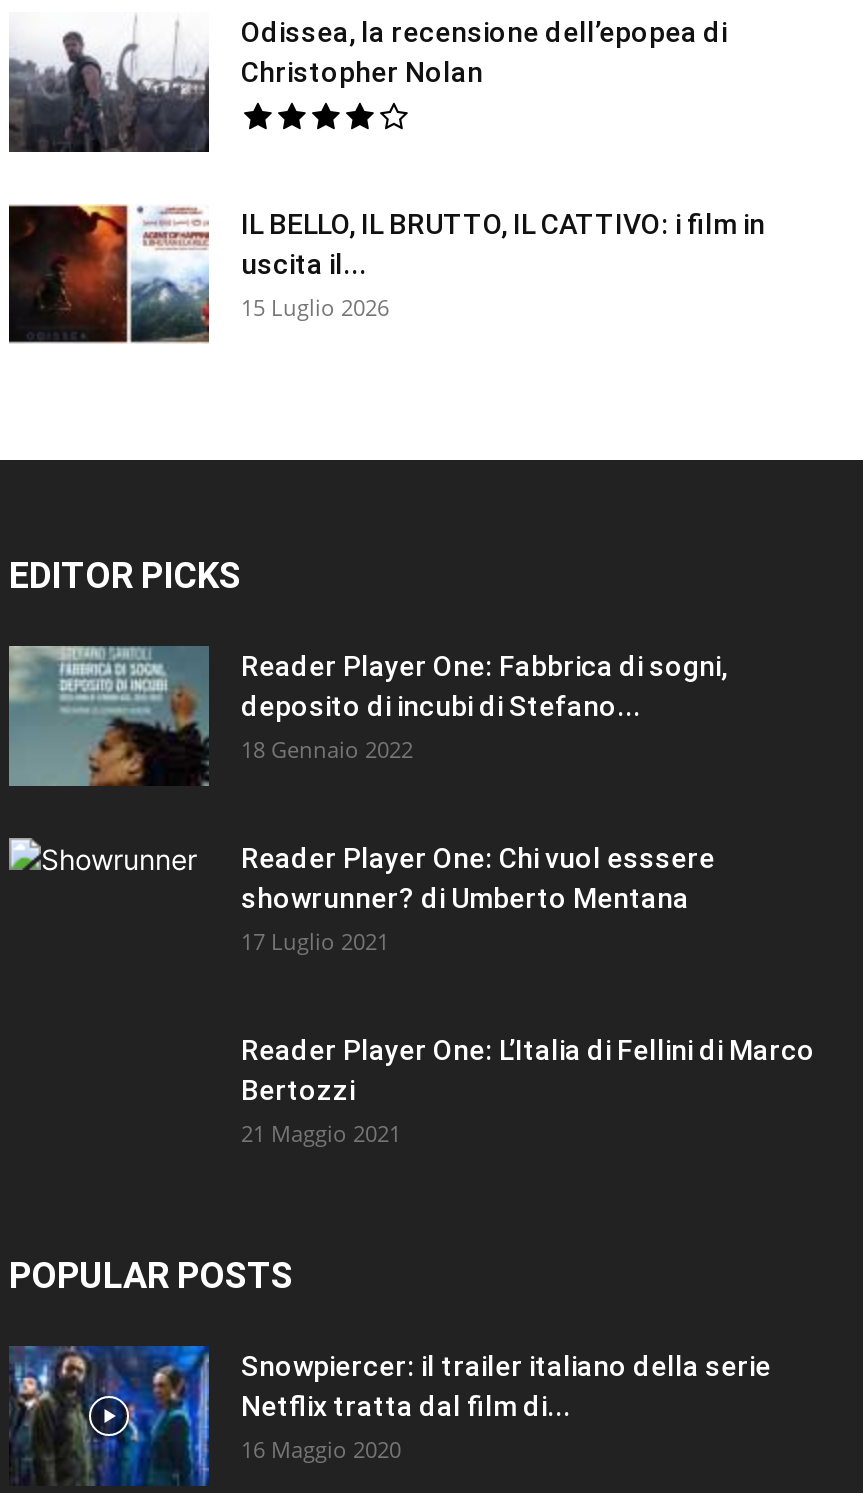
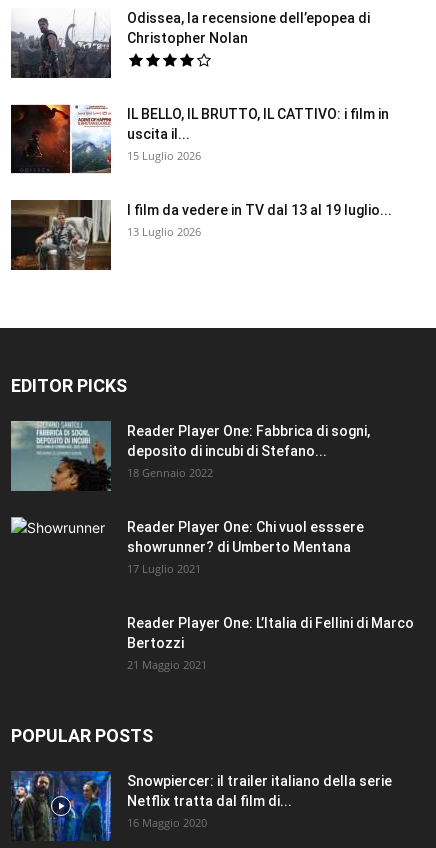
+ [image]
+ I film da vedere in TV dal 13 al 19 luglio...
+ 13 Luglio 2026
